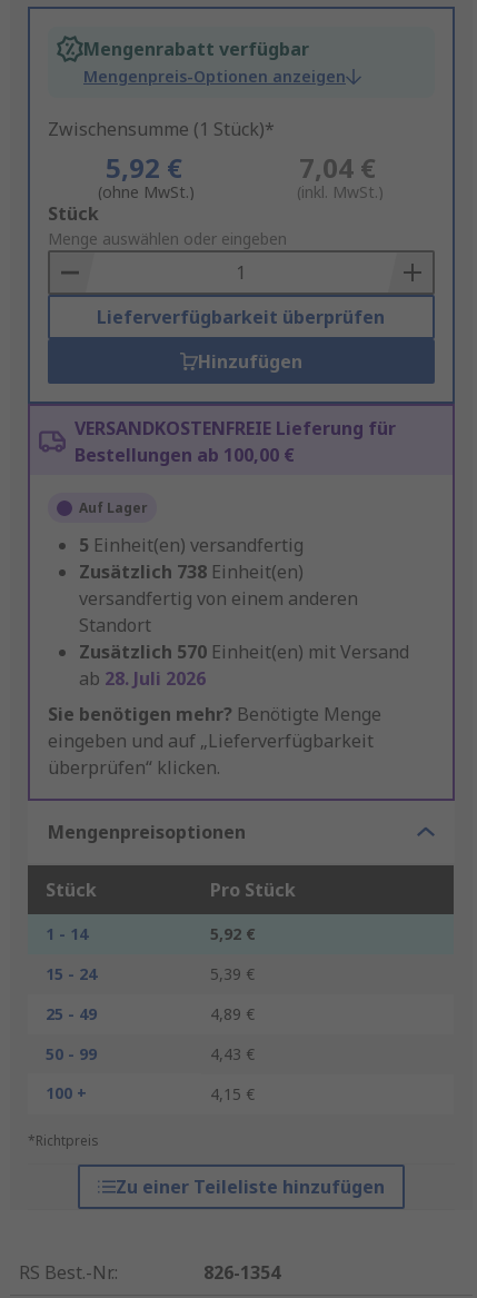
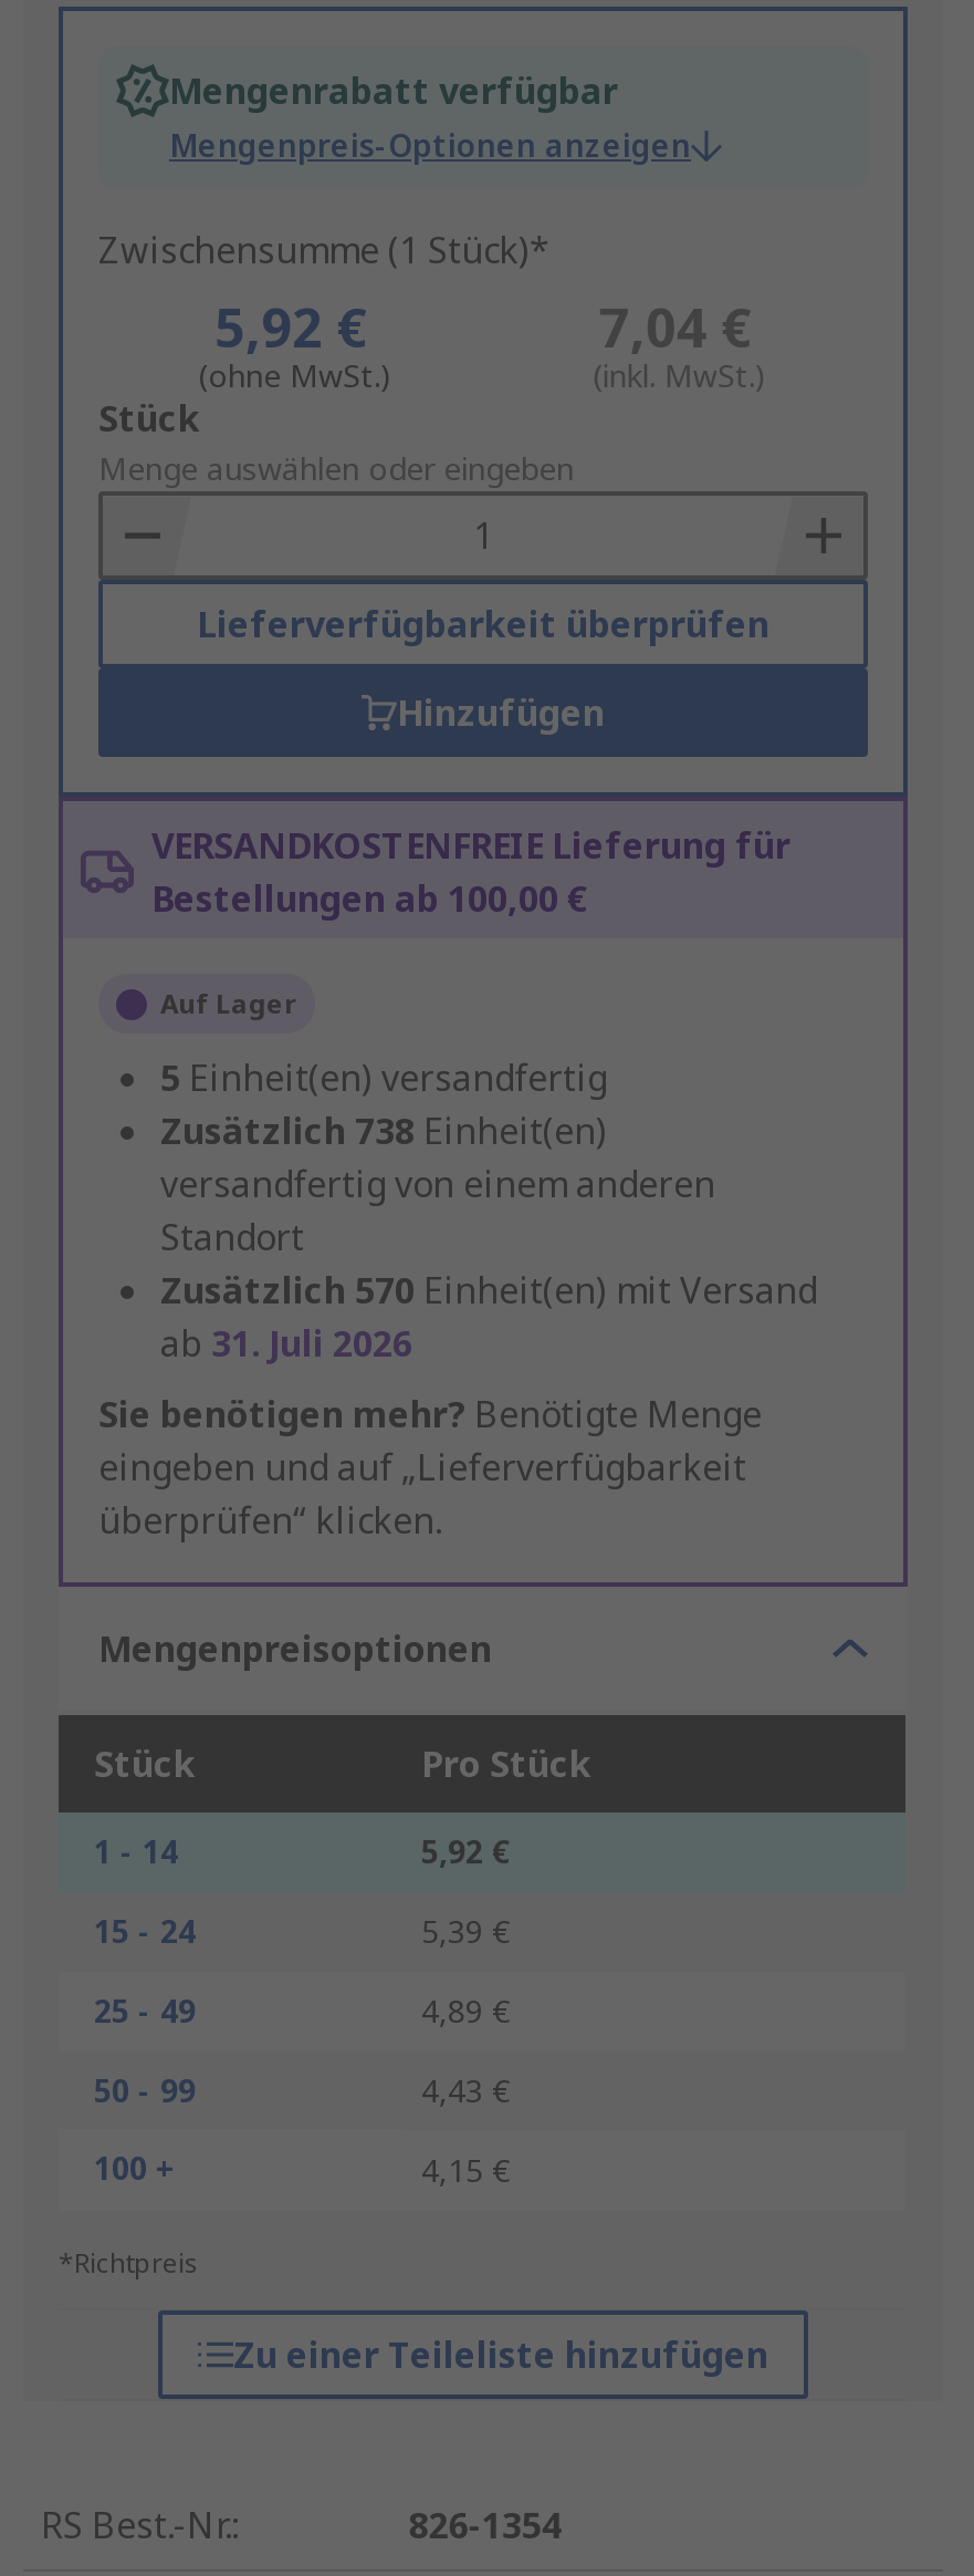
- ab 28. Juli 2026
+ ab 31. Juli 2026
